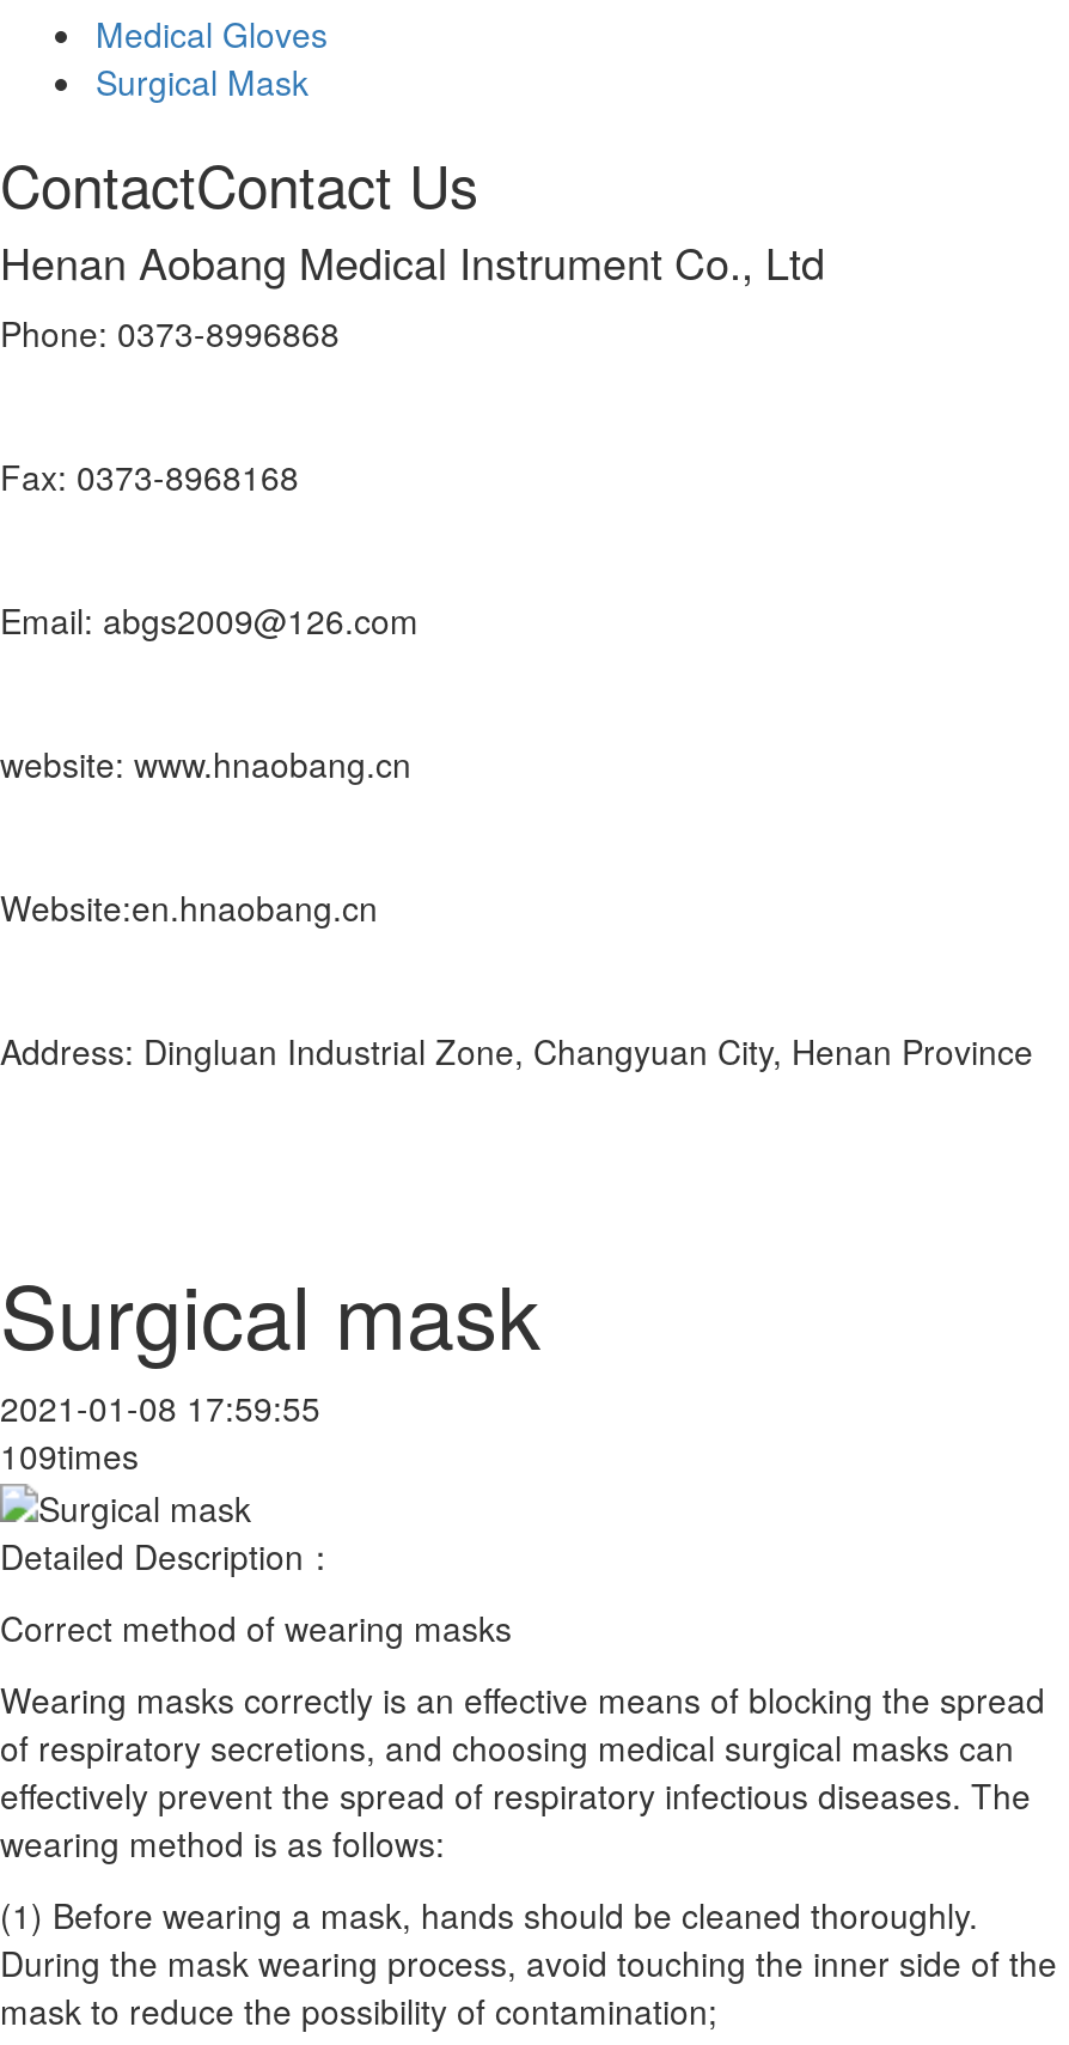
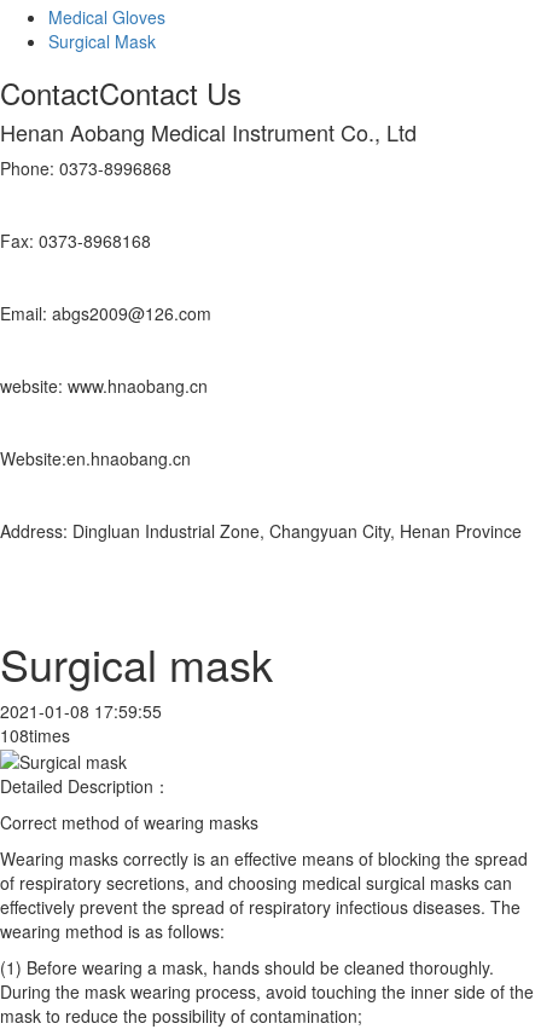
- 109times
+ 108times
